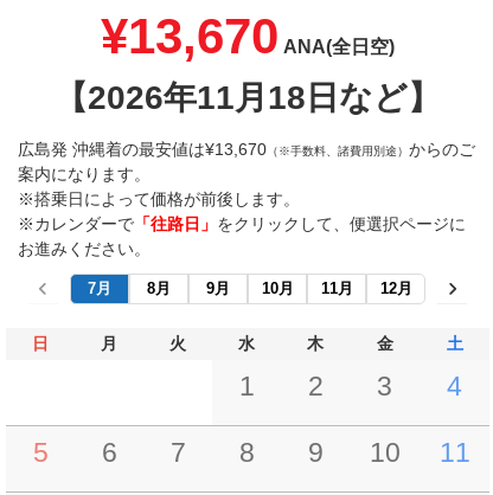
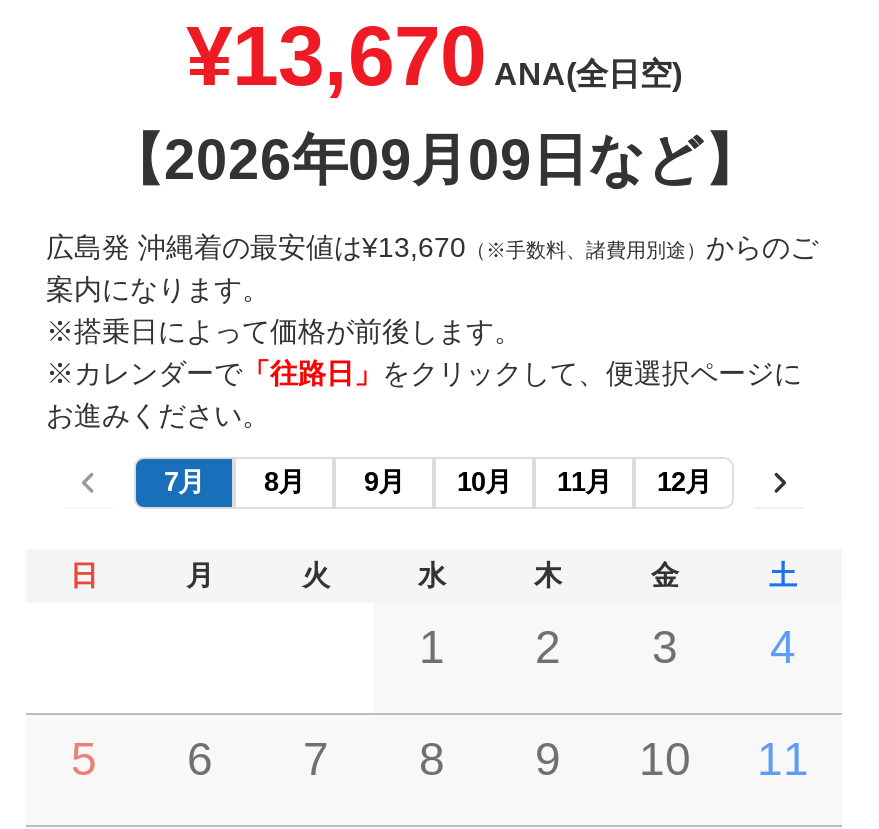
- 【2026年11月18日など】
+ 【2026年09月09日など】
